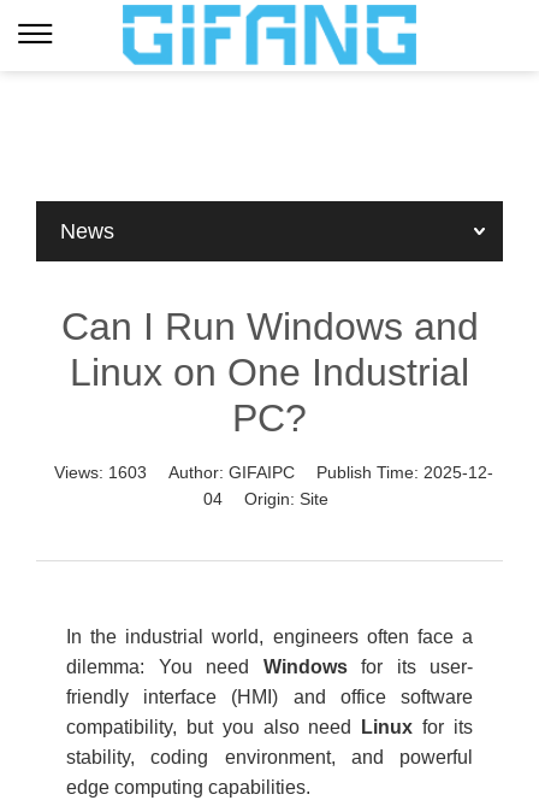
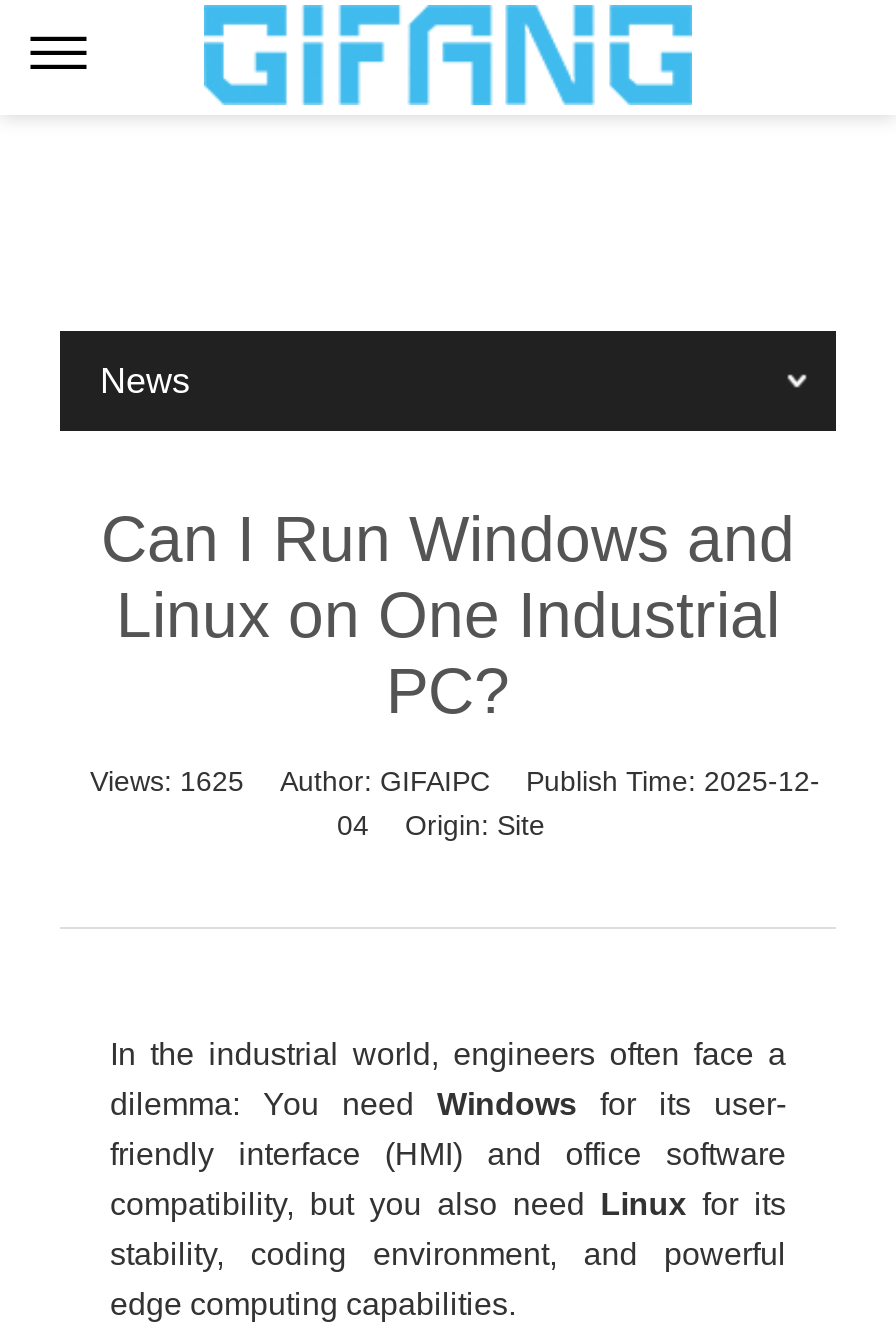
- Views: 1603 Author: GIFAIPC Publish Time: 2025-12-
+ Views: 1625 Author: GIFAIPC Publish Time: 2025-12-
